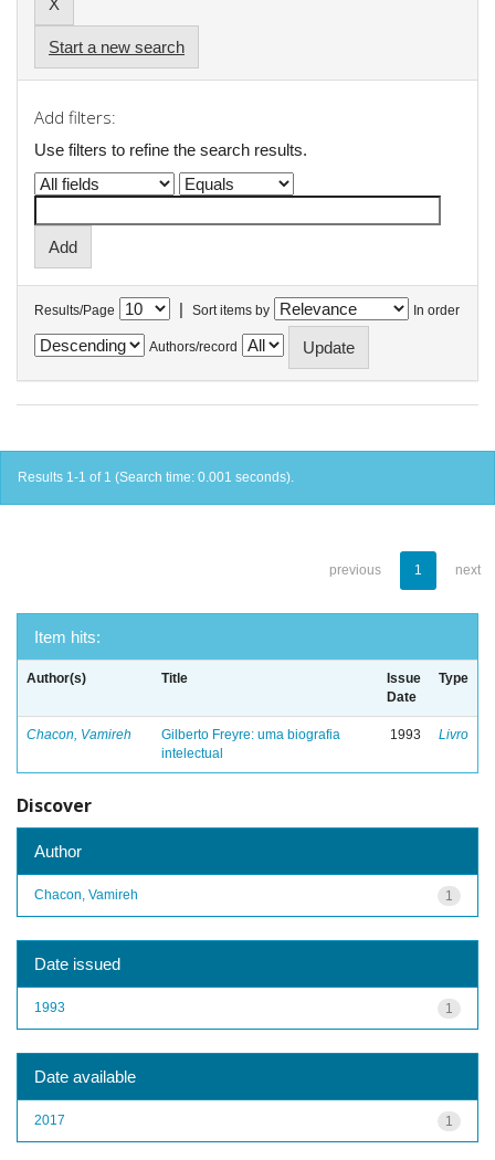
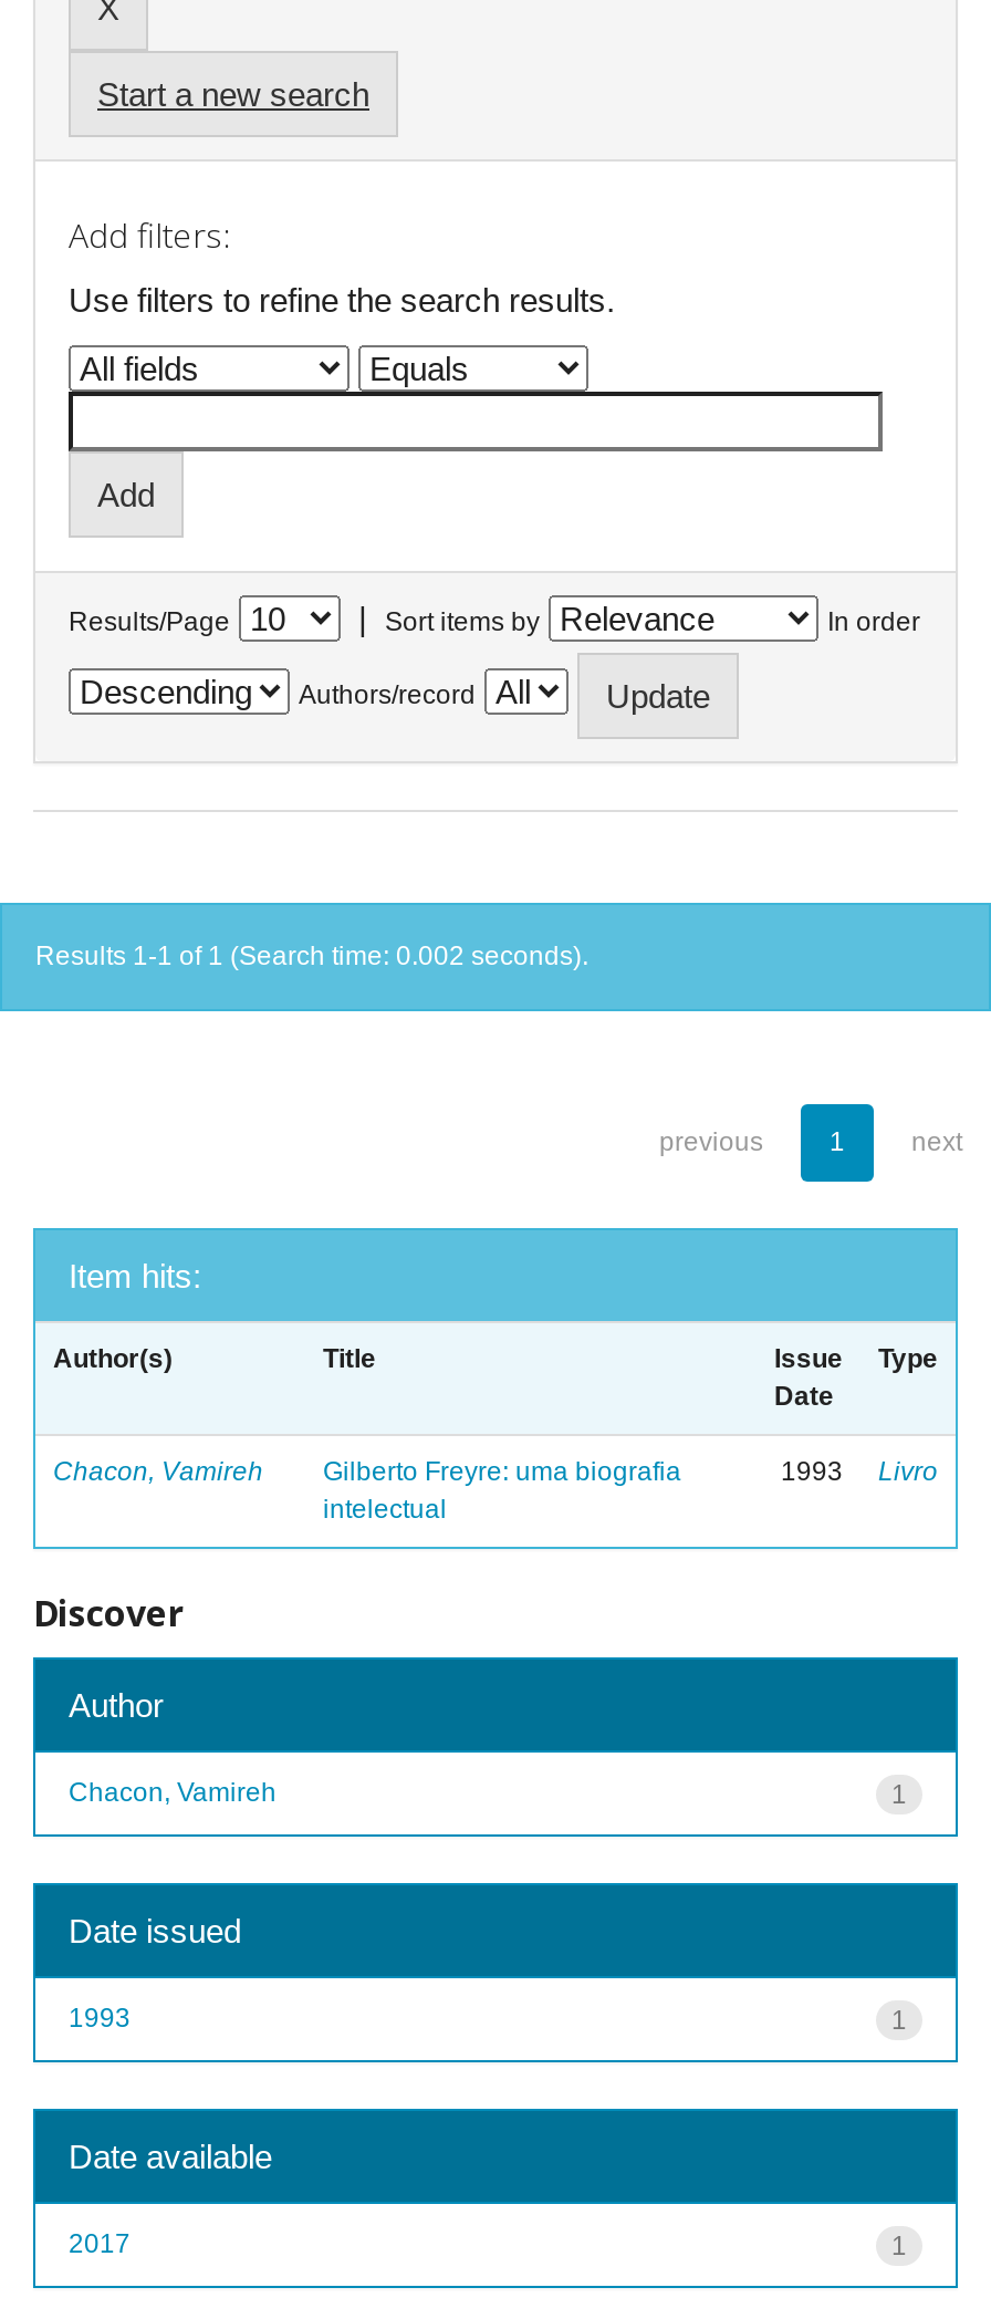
- Results 1-1 of 1 (Search time: 0.001 seconds).
+ Results 1-1 of 1 (Search time: 0.002 seconds).
